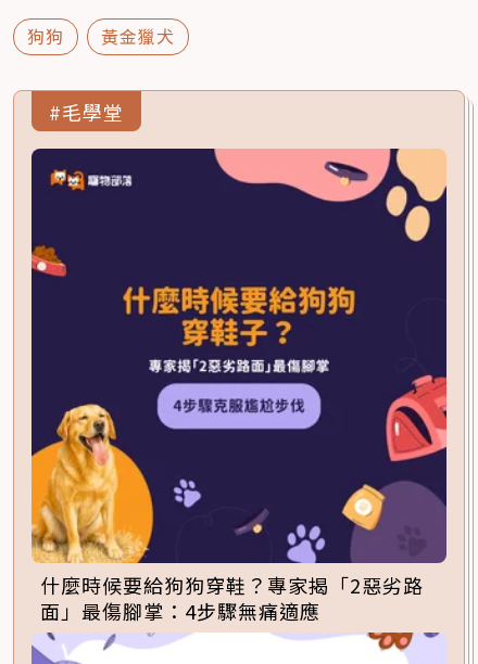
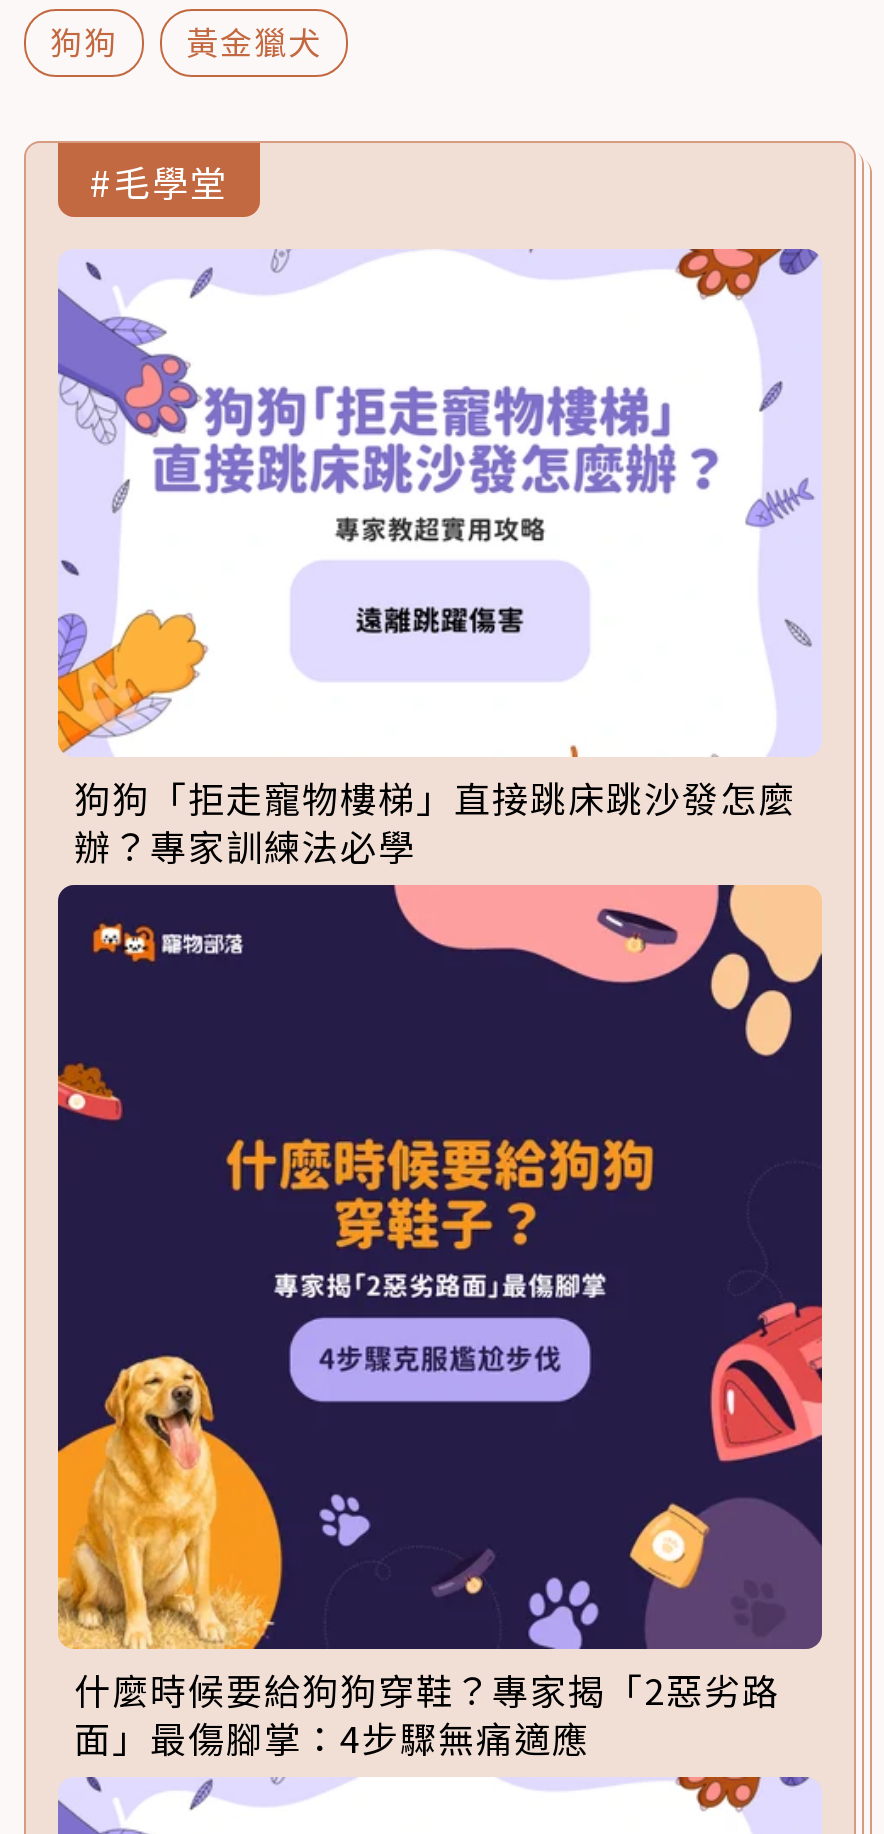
+ [image]
+ 狗狗「拒走寵物樓梯」直接跳床跳沙發怎麼
+ 辦？專家訓練法必學
